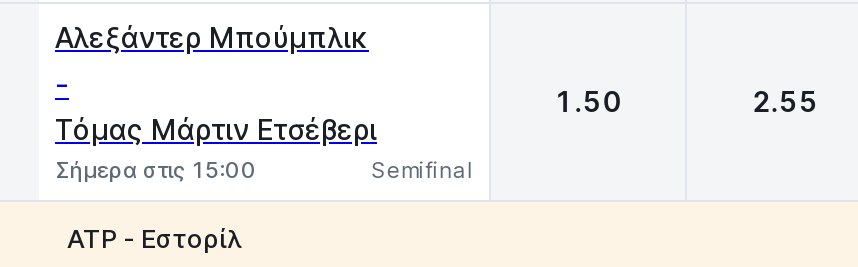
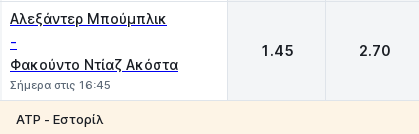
- 1.50
- 2.55
+ 1.45
+ 2.70

- Τόμας Μάρτιν Ετσέβερι
- Σήμερα στις 15:00
- Semifinal
+ Φακούντο Ντίαζ Ακόστα
+ Σήμερα στις 16:45
